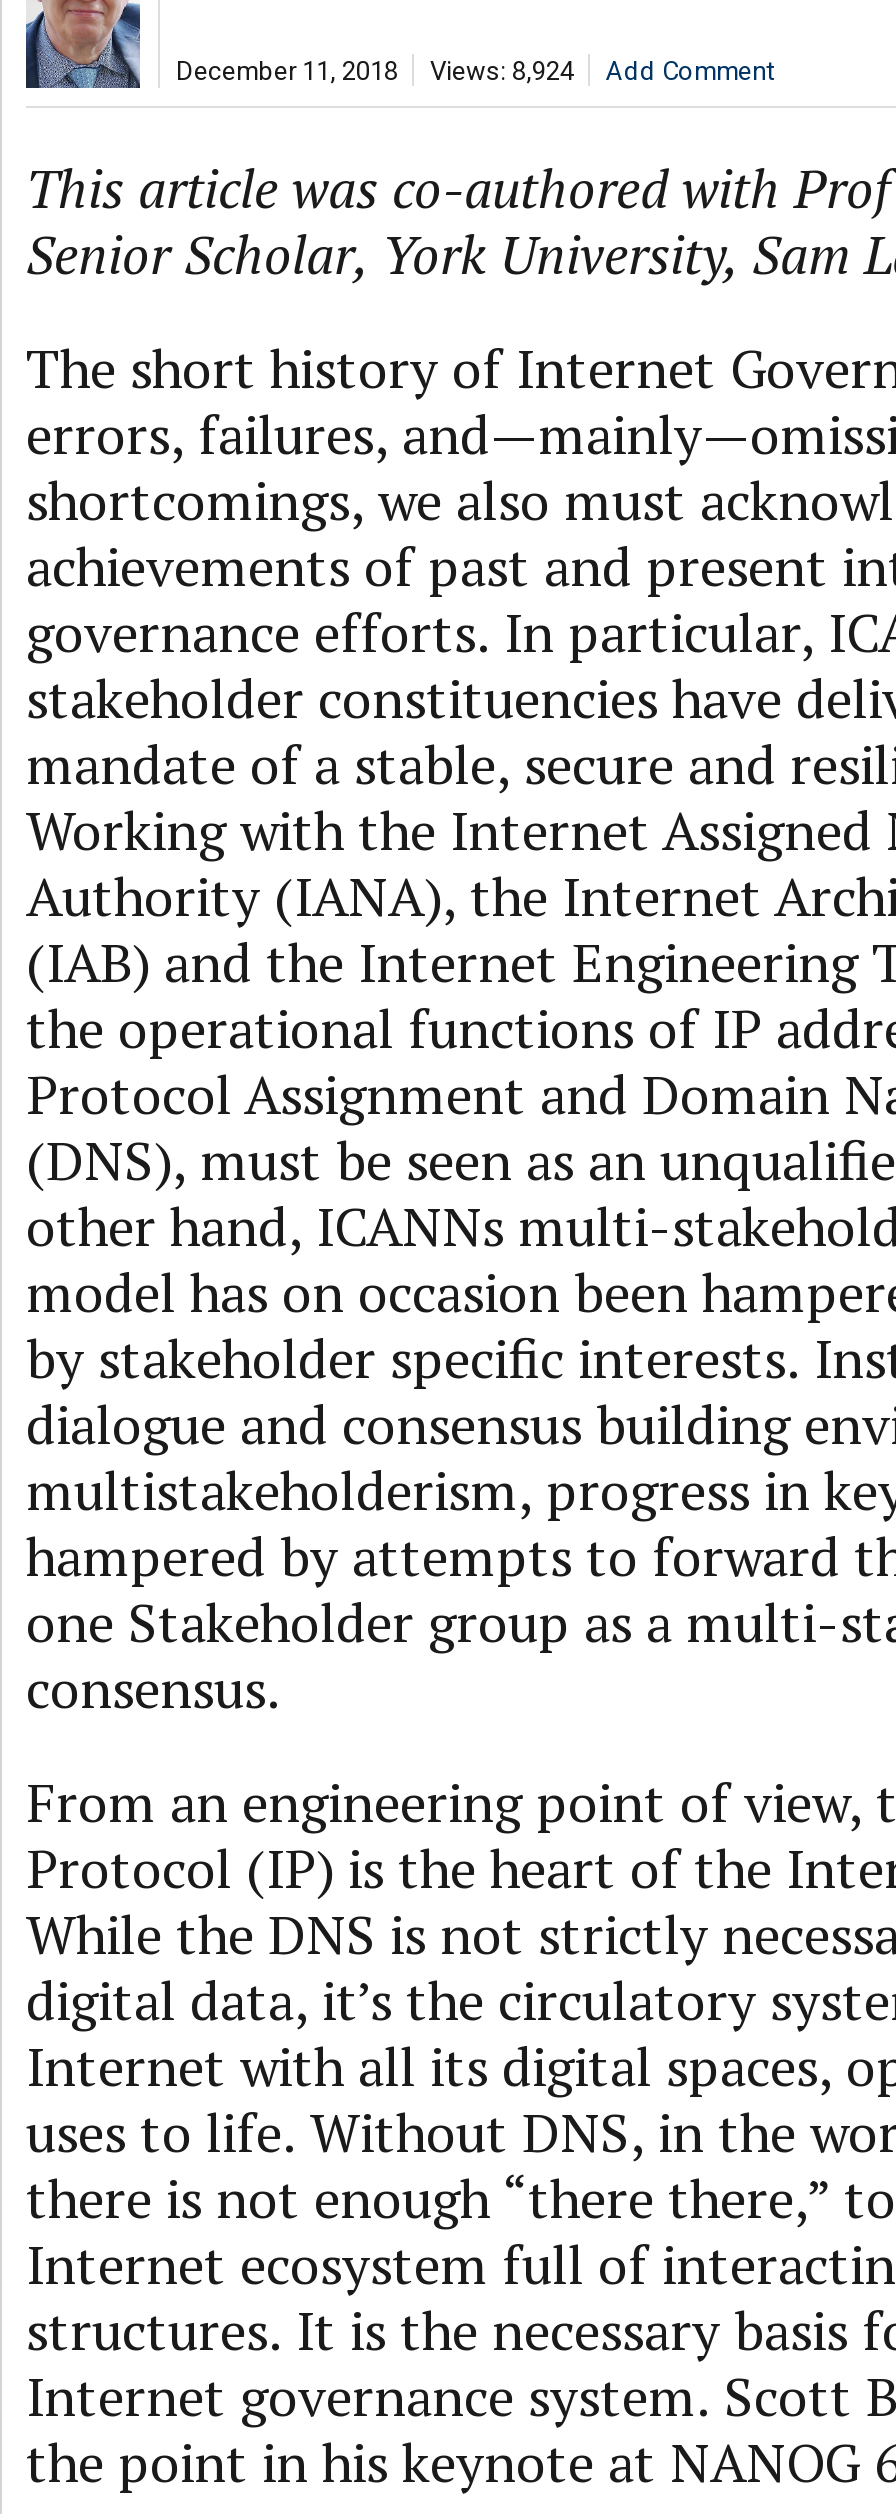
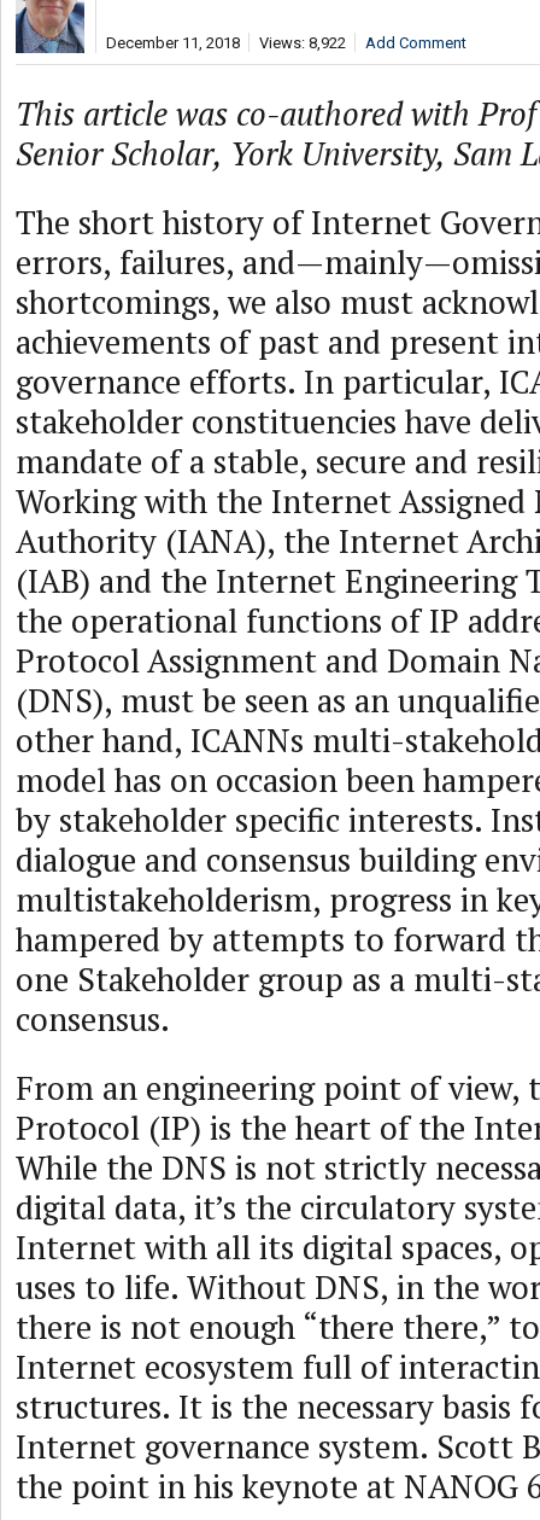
- December 11, 2018 Views: 8,924 Add Comment
+ December 11, 2018 Views: 8,922 Add Comment
